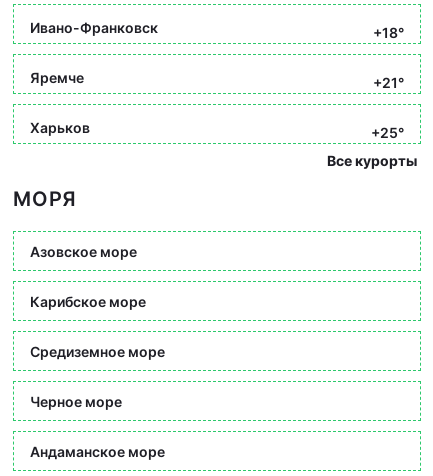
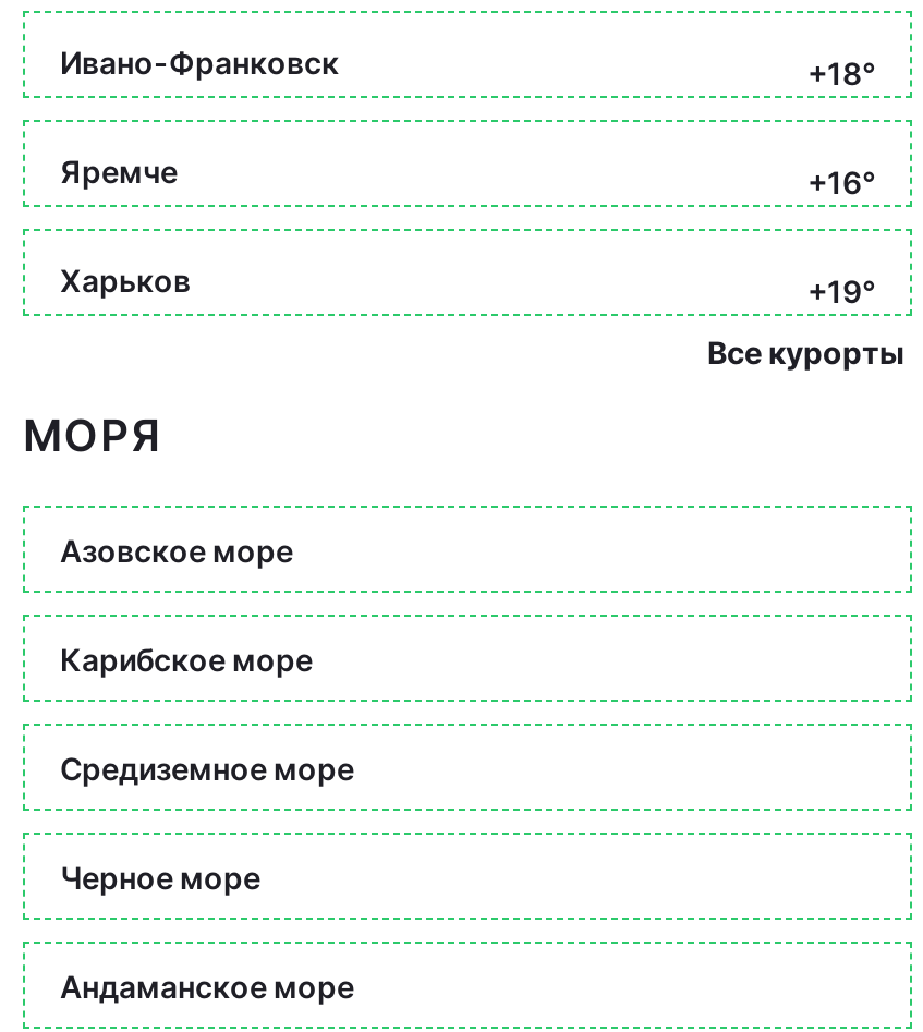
- +21°
+ +16°

- +25°
+ +19°
